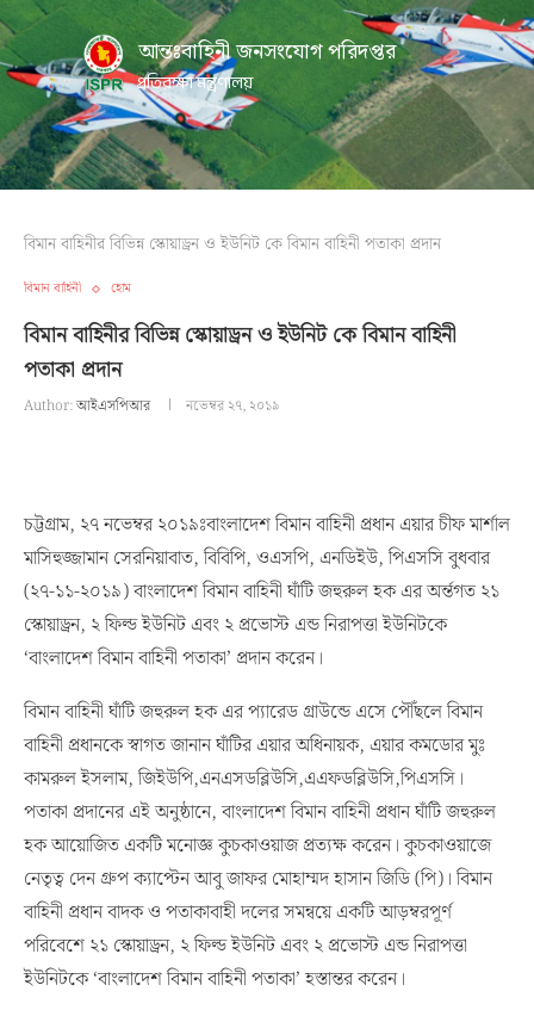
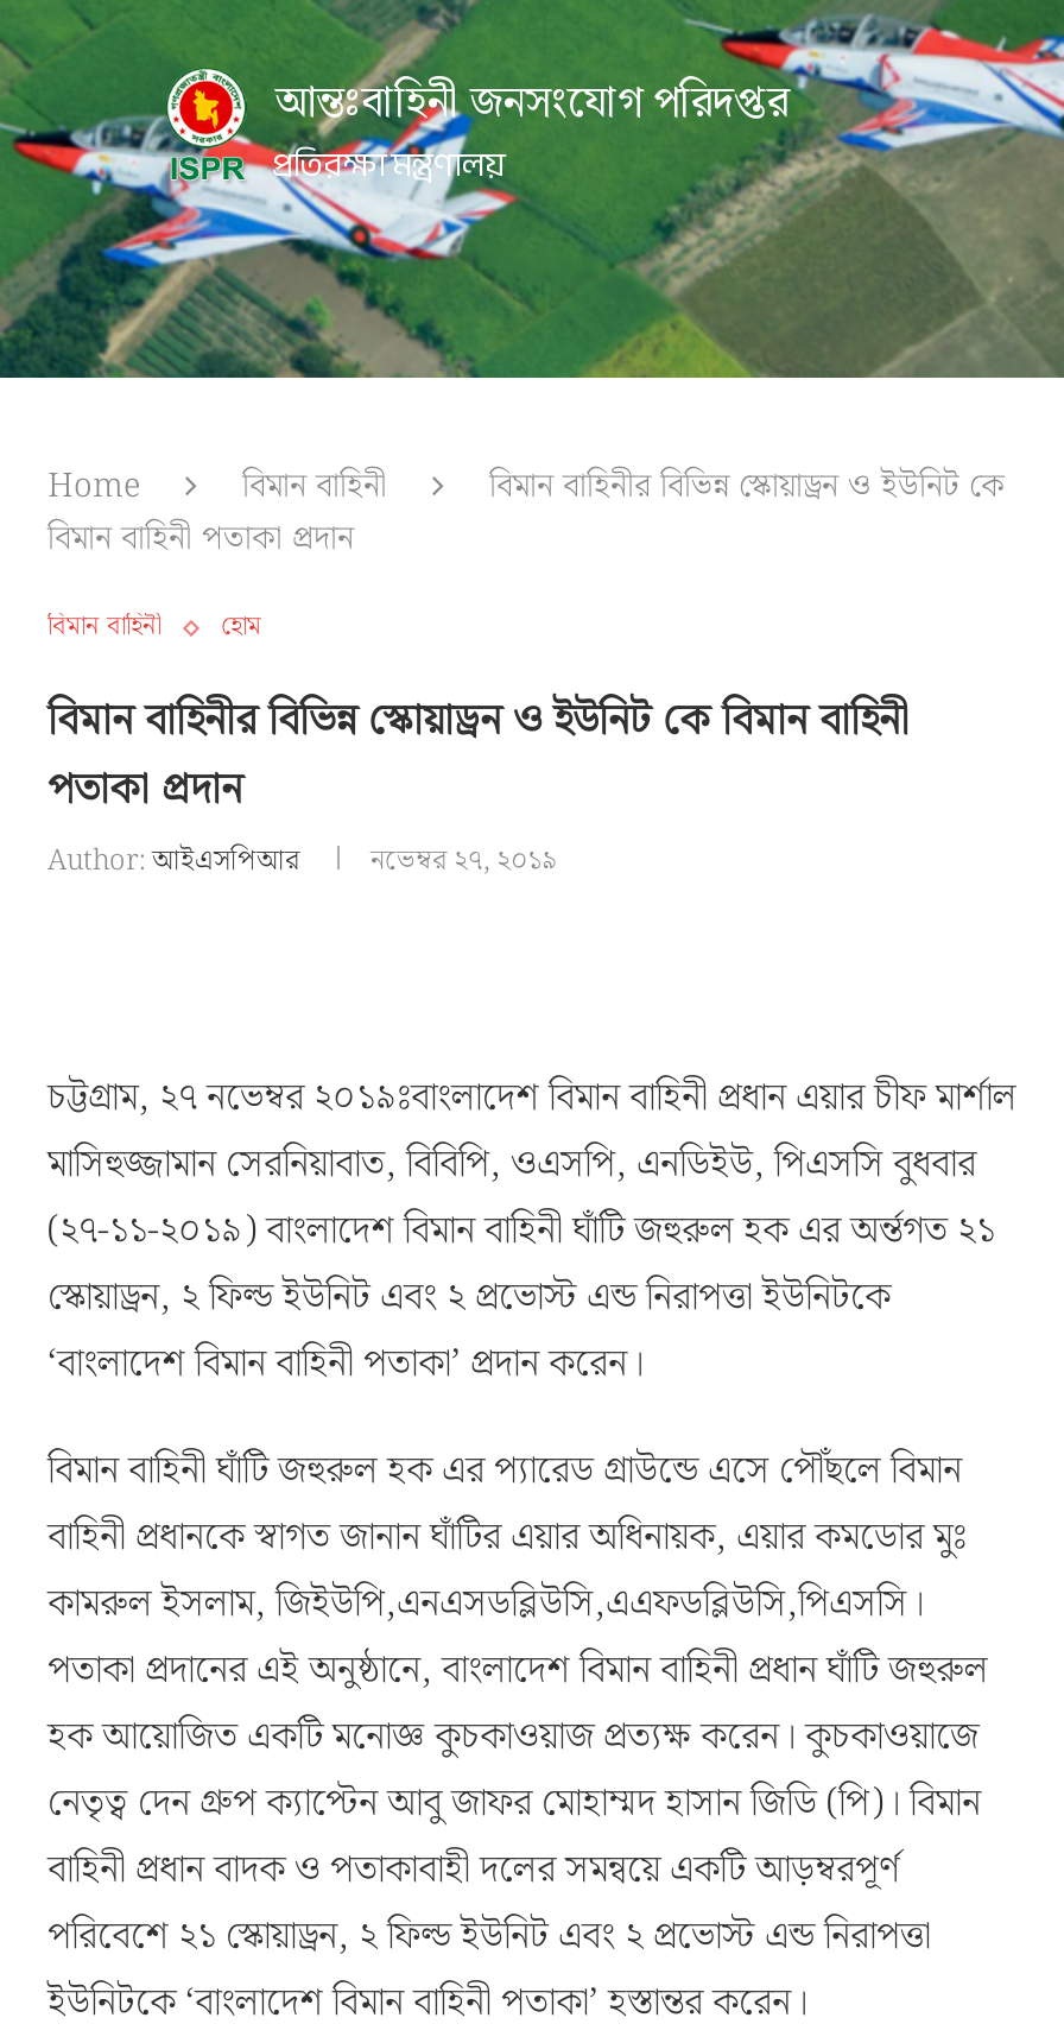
- বিমান বাহিনীর বিভিন্ন স্কোয়াড্রন ও ইউনিট কে বিমান বাহিনী পতাকা প্রদান
+ Home
+ বিমান বাহিনী
+ বিমান বাহিনীর বিভিন্ন স্কোয়াড্রন ও ইউনিট কে
+ বিমান বাহিনী পতাকা প্রদান
